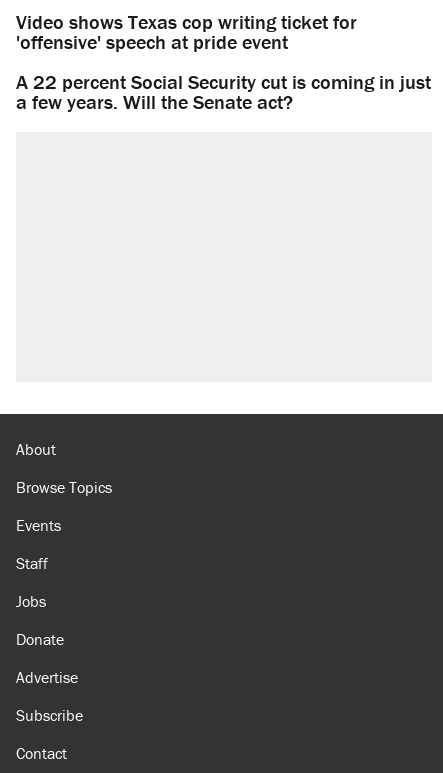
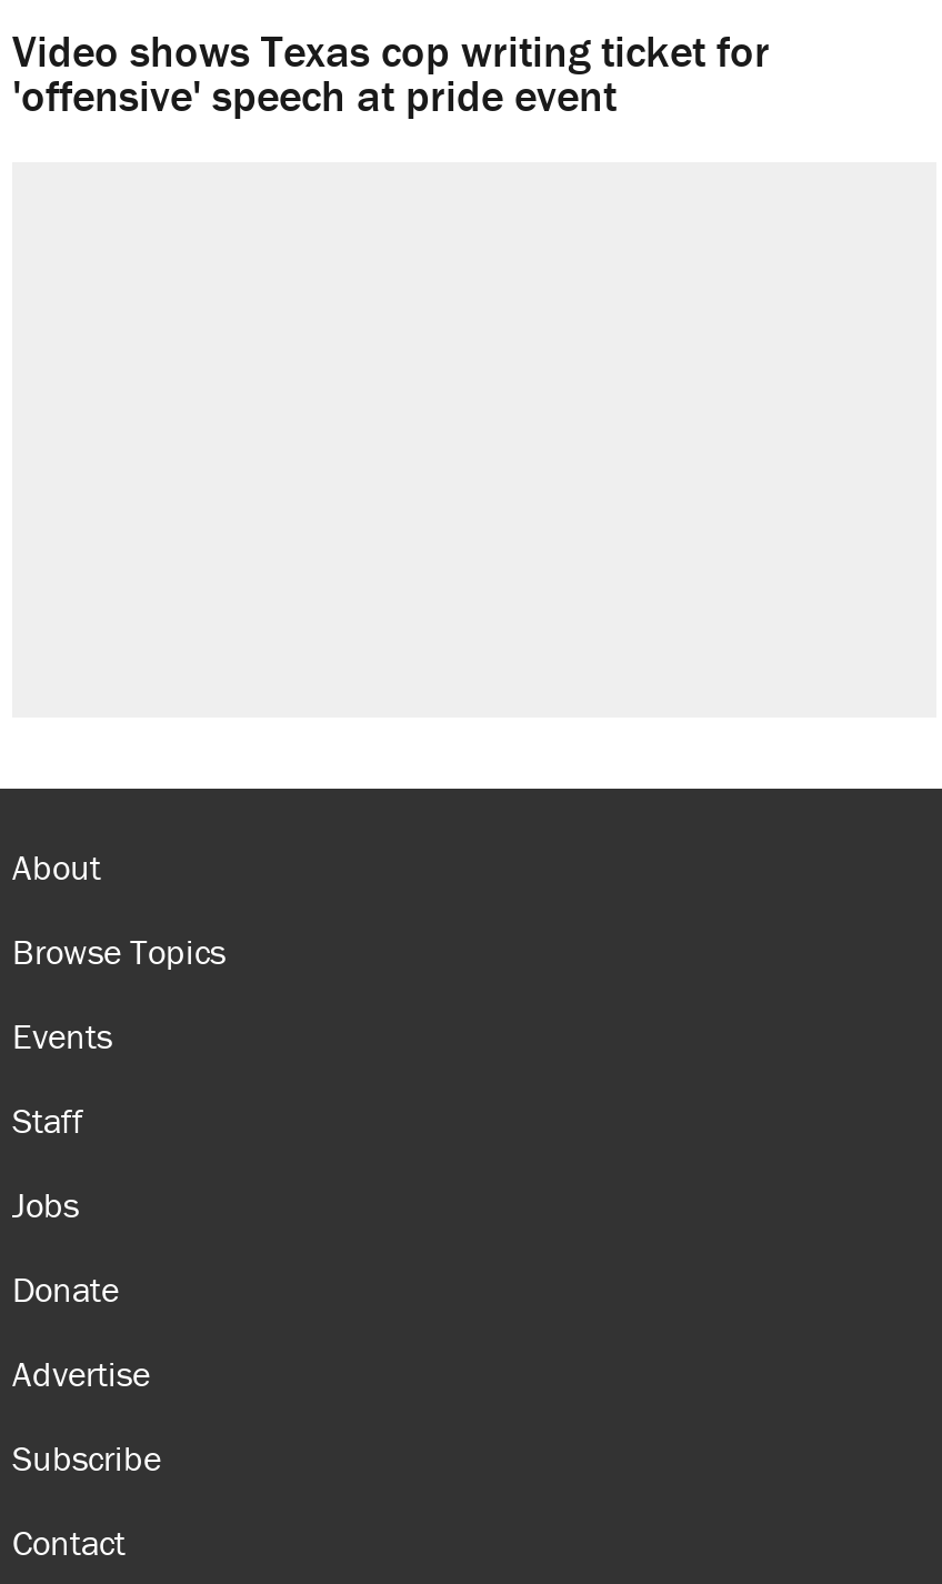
- A 22 percent Social Security cut is coming in just
- a few years. Will the Senate act?
